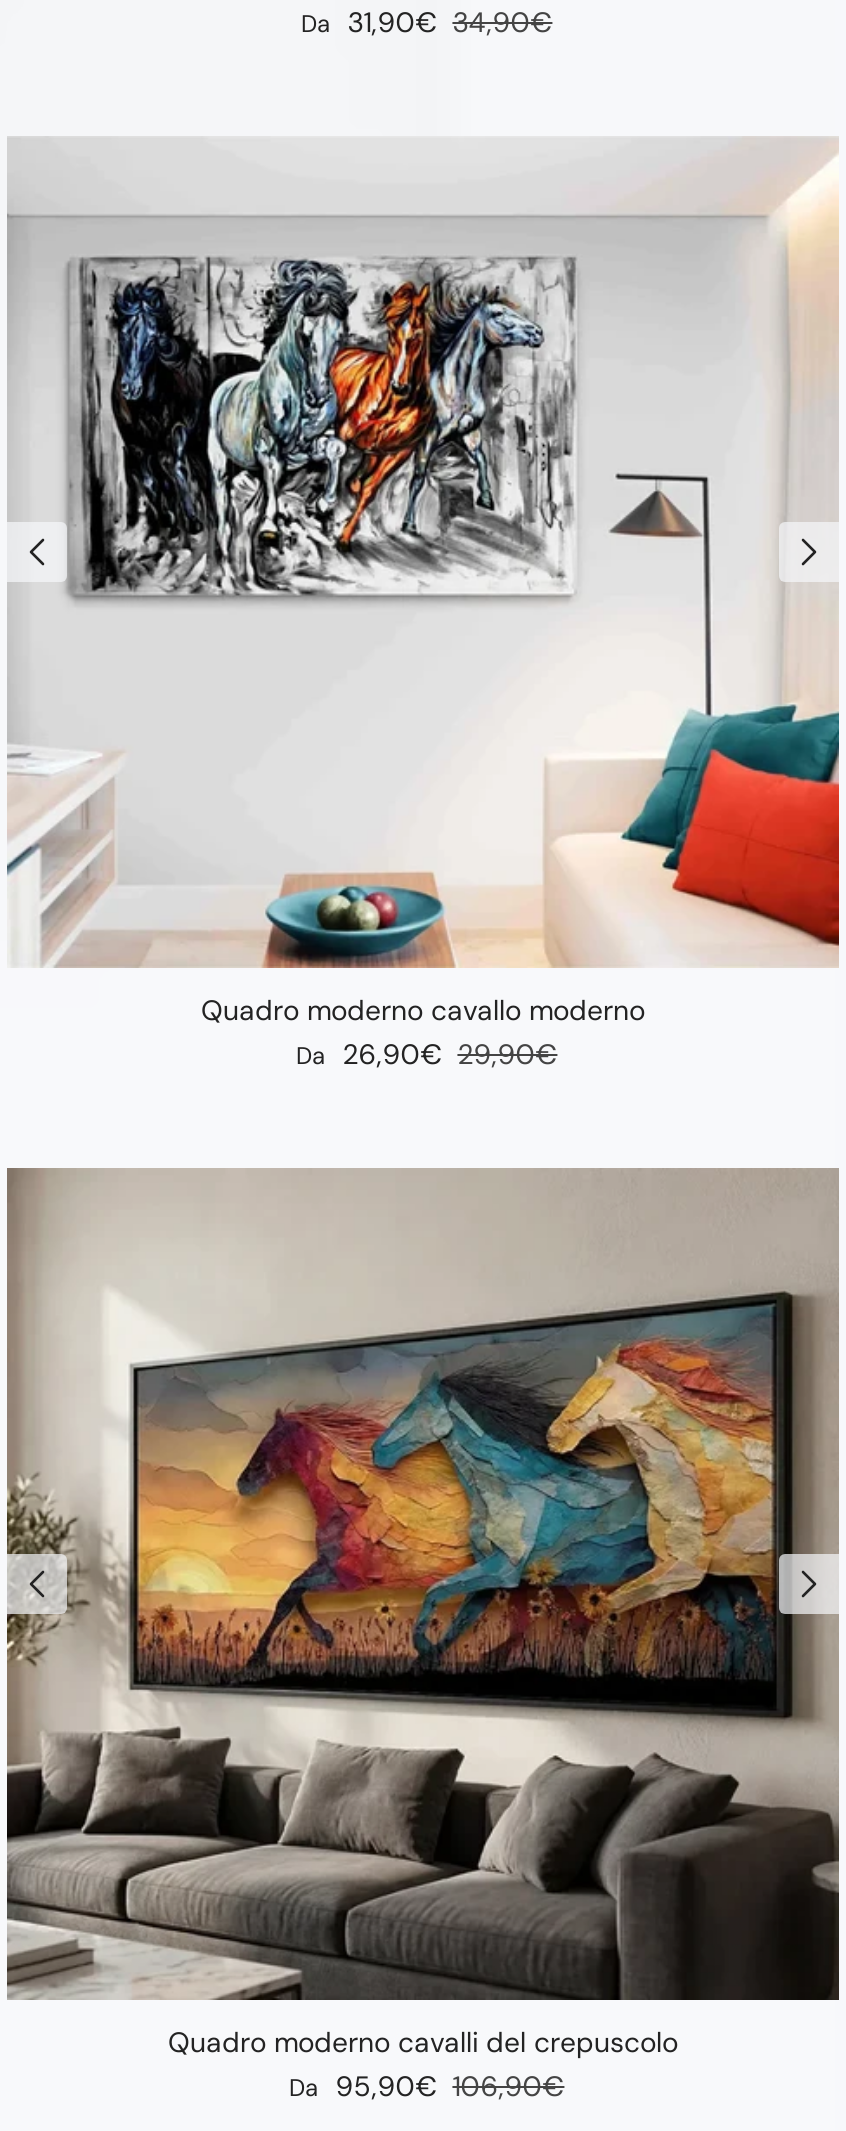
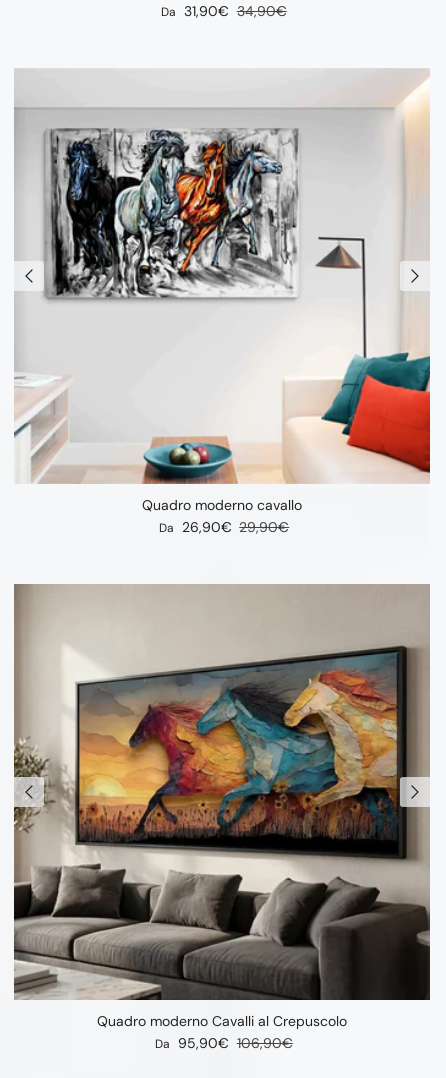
- Quadro moderno cavallo moderno
+ Quadro moderno cavallo

- Quadro moderno cavalli del crepuscolo
+ Quadro moderno Cavalli al Crepuscolo
